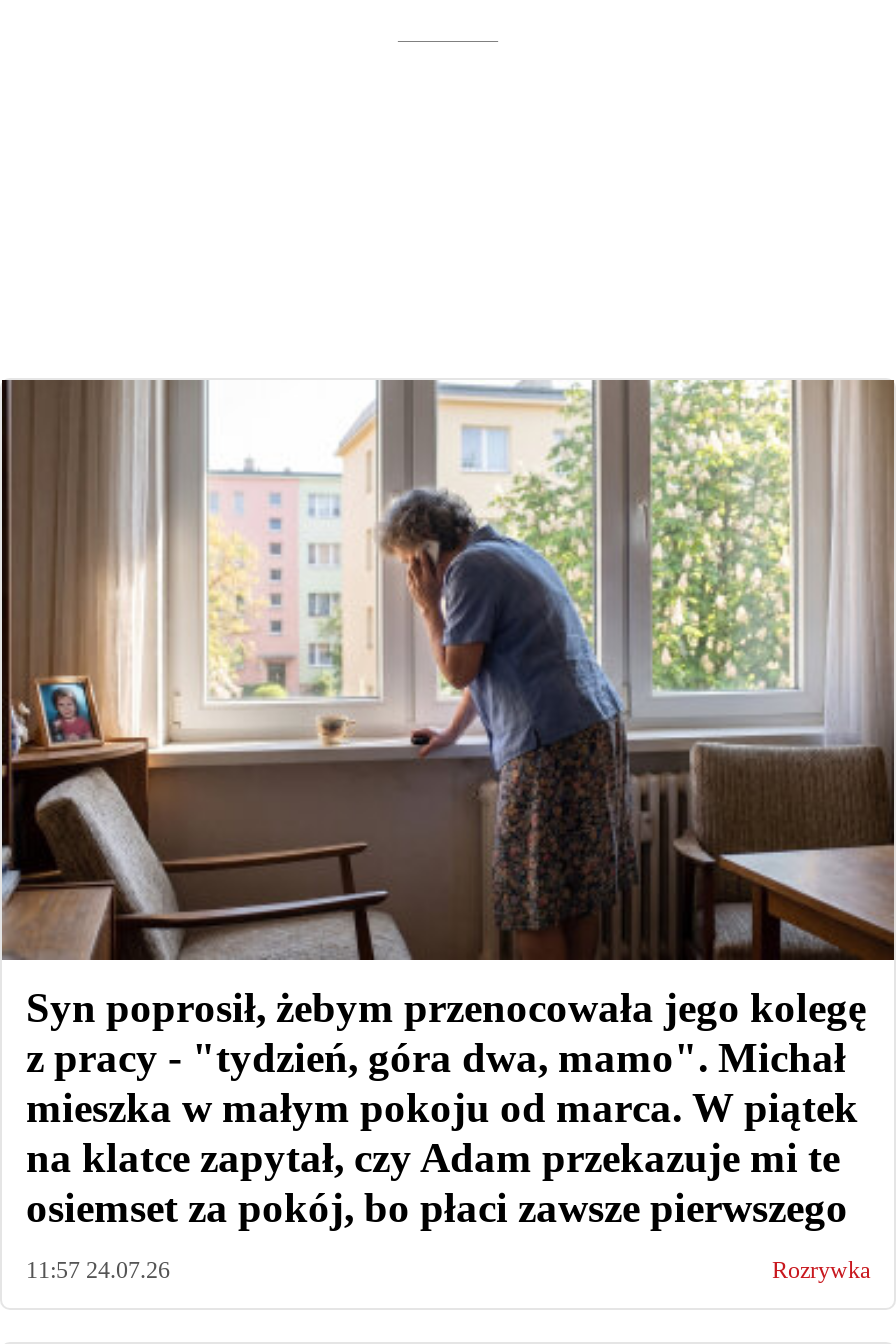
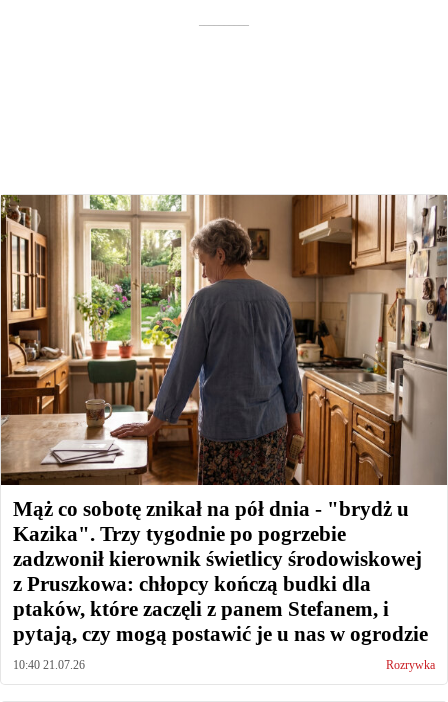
- [image]
- Syn poprosił, żebym przenocowała jego kolegę
- z pracy - "tydzień, góra dwa, mamo". Michał
- mieszka w małym pokoju od marca. W piątek
- na klatce zapytał, czy Adam przekazuje mi te
- osiemset za pokój, bo płaci zawsze pierwszego
+ [image]
+ Mąż co sobotę znikał na pół dnia - "brydż u
+ Kazika". Trzy tygodnie po pogrzebie
+ zadzwonił kierownik świetlicy środowiskowej
+ z Pruszkowa: chłopcy kończą budki dla
+ ptaków, które zaczęli z panem Stefanem, i
+ pytają, czy mogą postawić je u nas w ogrodzie

- 11:57 24.07.26
+ 10:40 21.07.26
